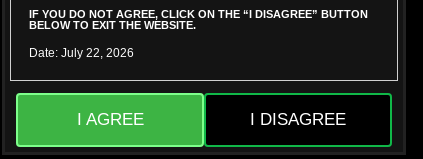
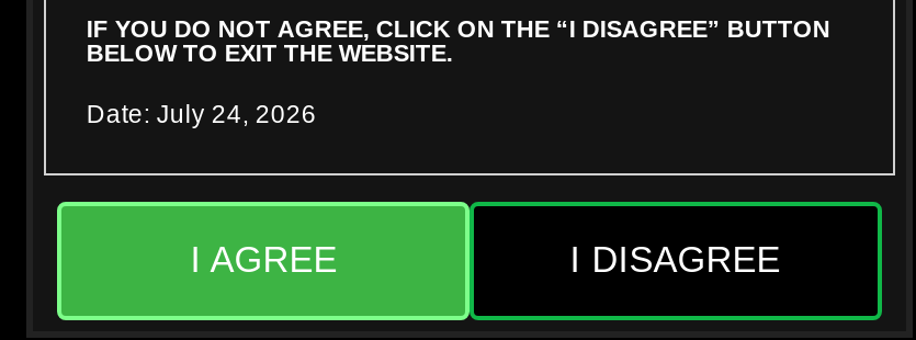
- Date: July 22, 2026
+ Date: July 24, 2026
